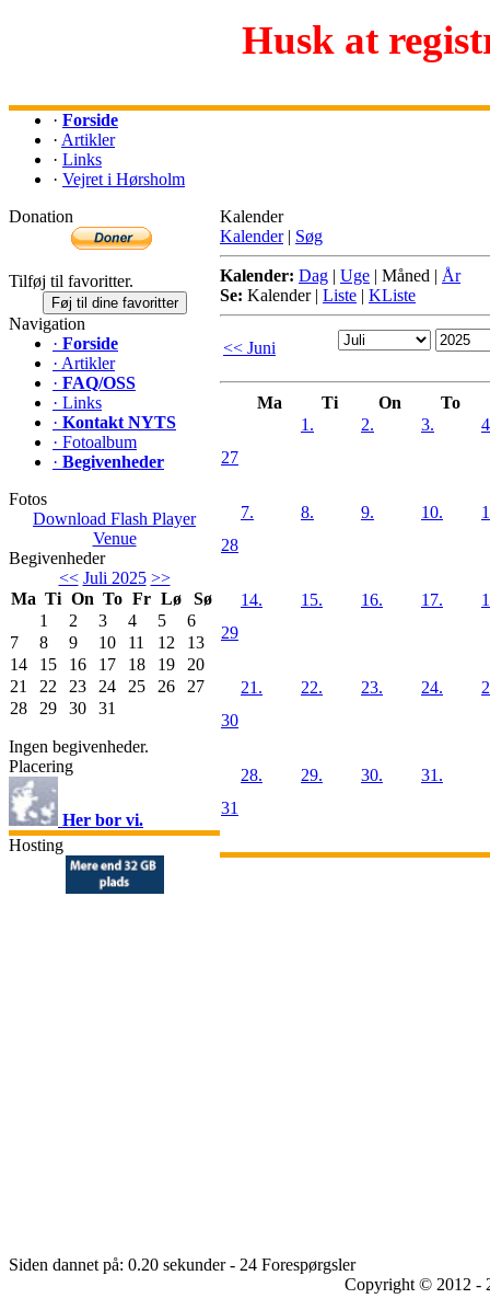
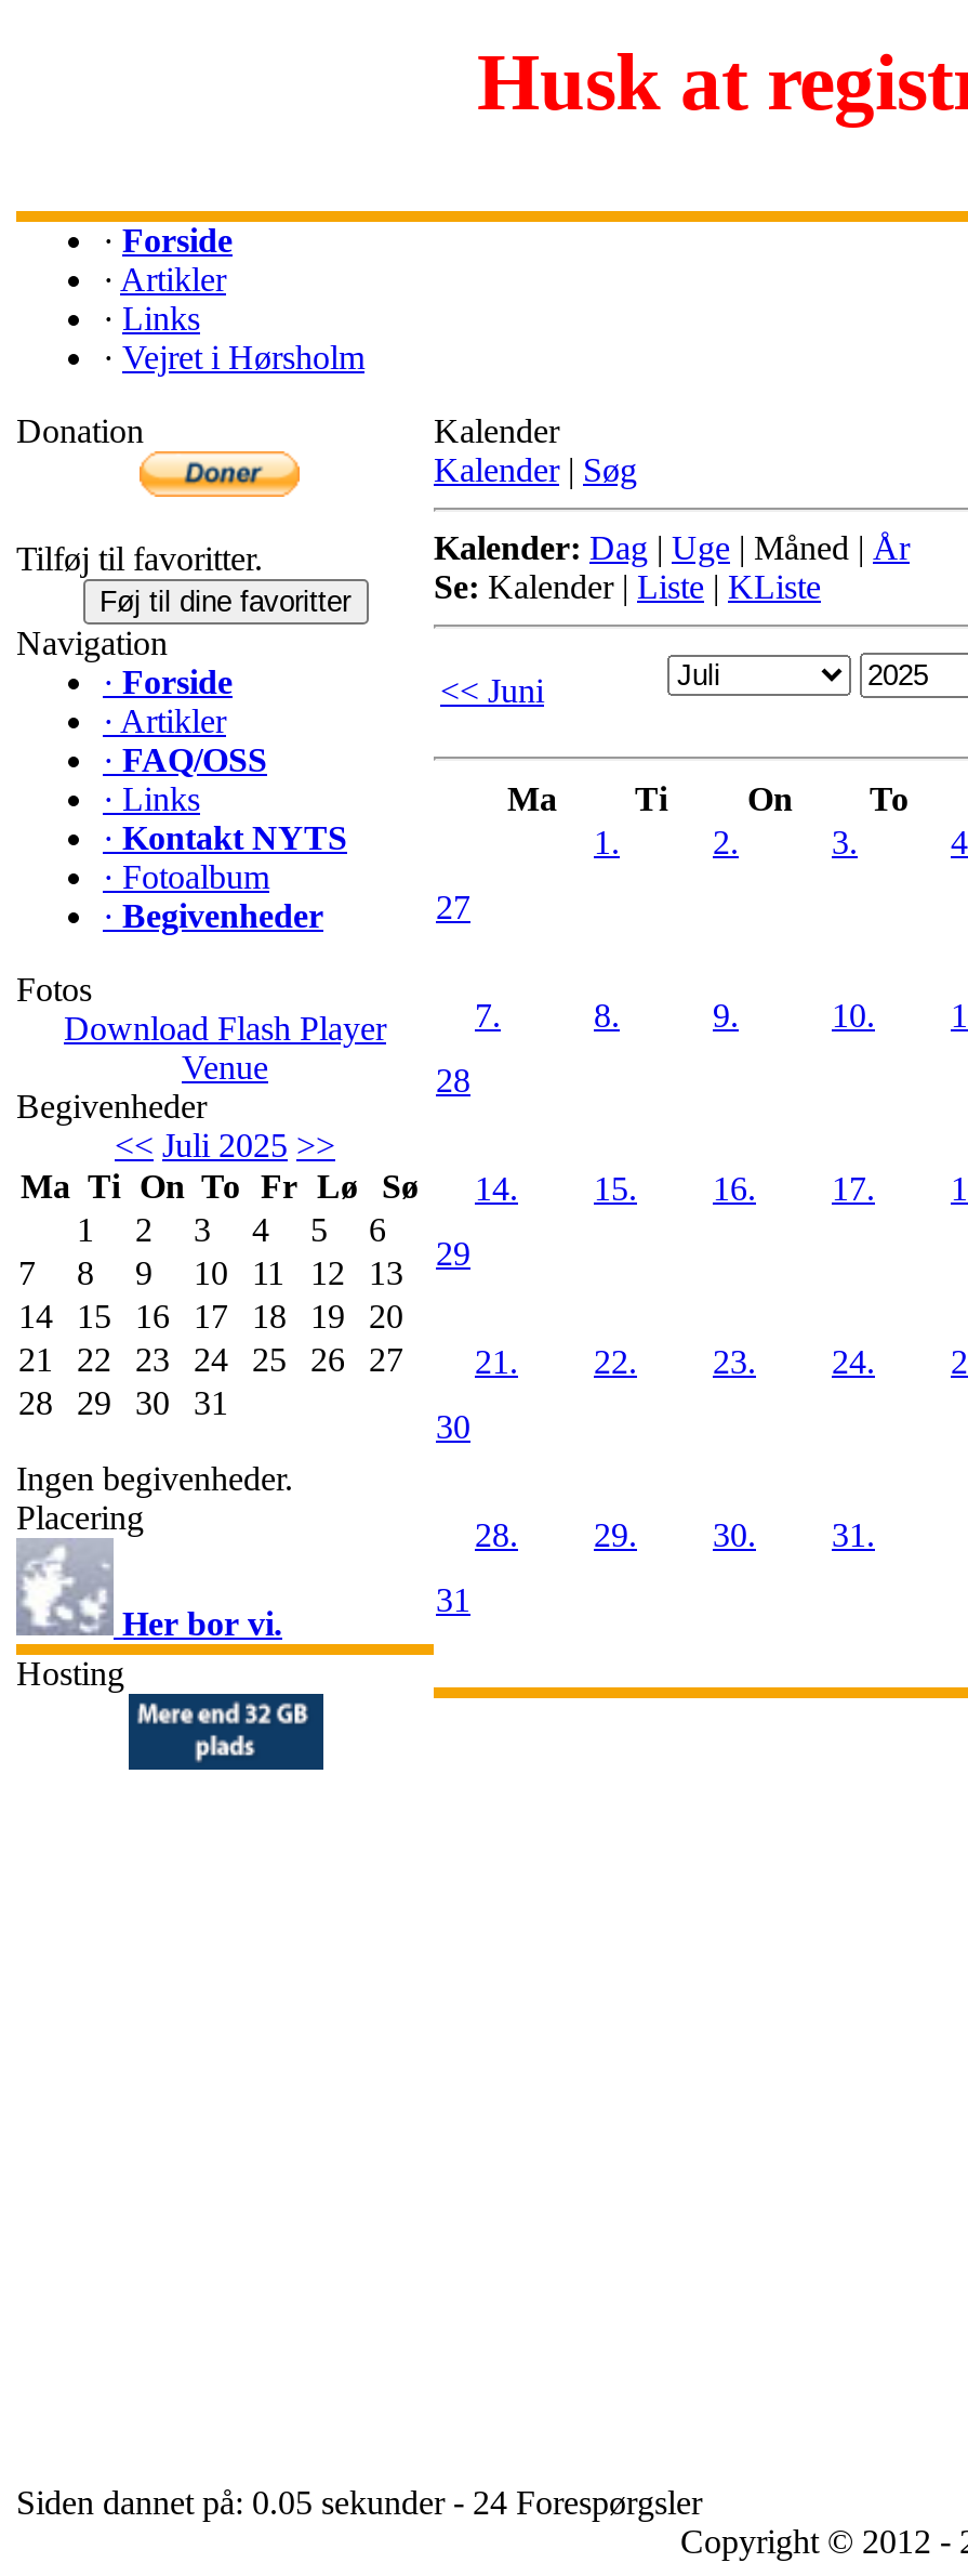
- Siden dannet på: 0.20 sekunder - 24 Forespørgsler
+ Siden dannet på: 0.05 sekunder - 24 Forespørgsler
